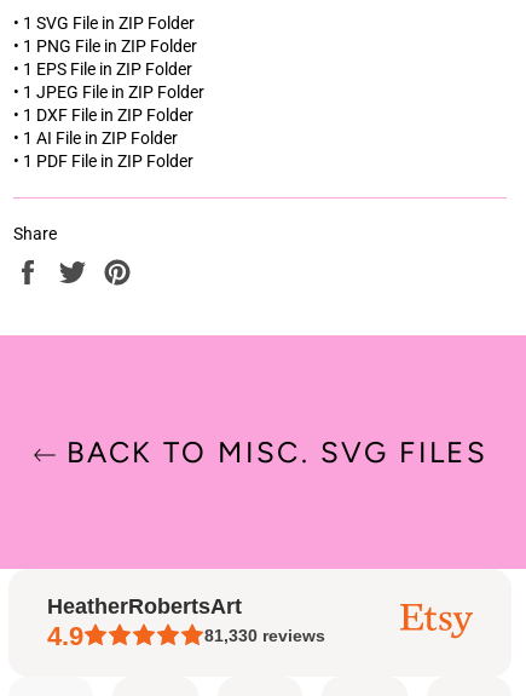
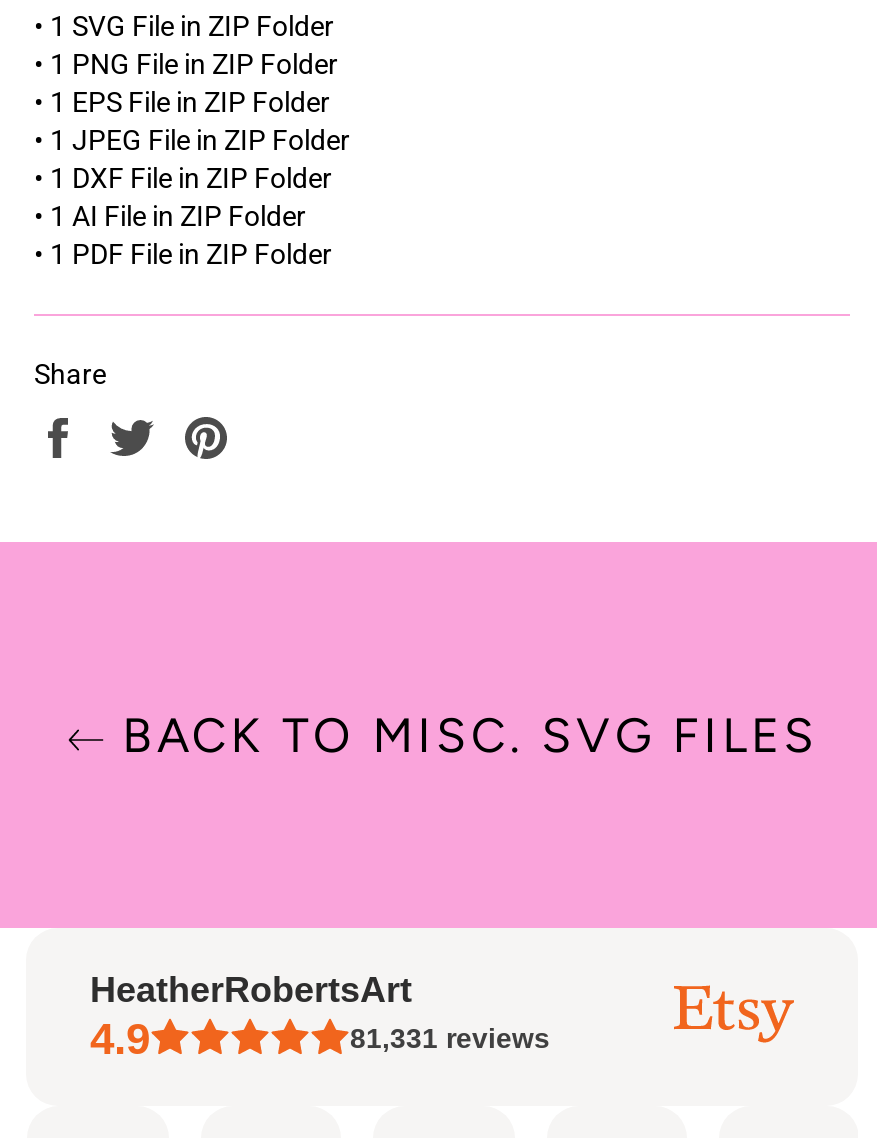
- 81,330 reviews
+ 81,331 reviews
